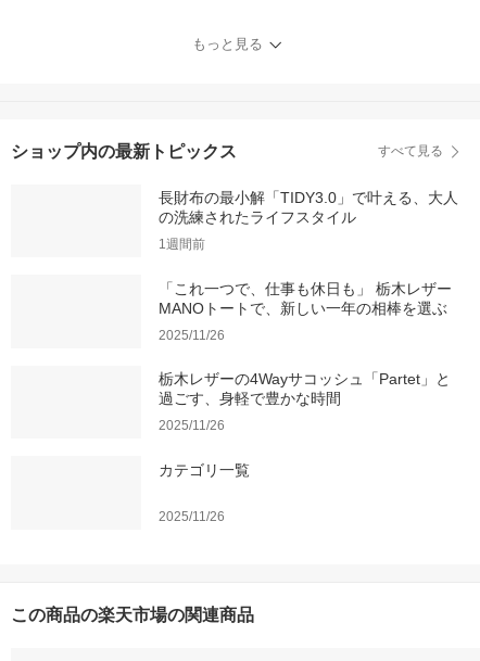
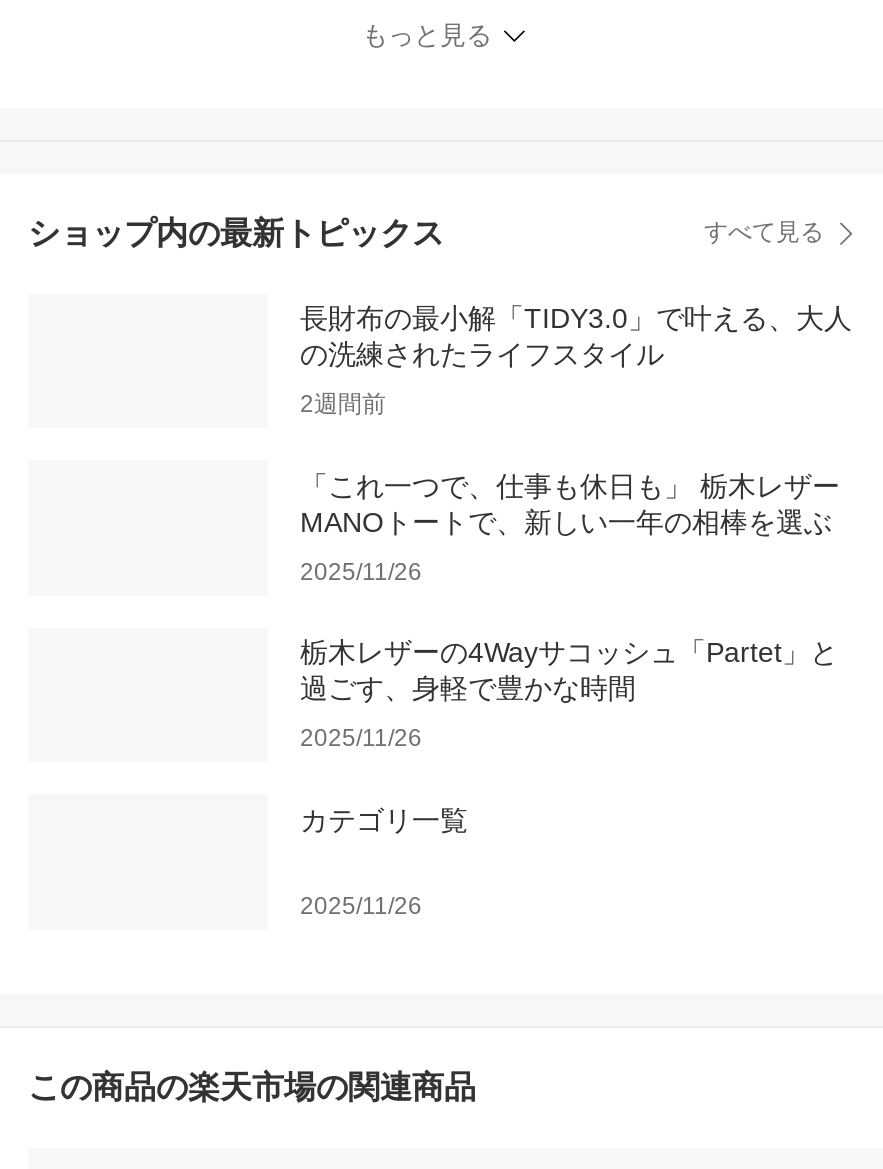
- 1週間前
+ 2週間前
